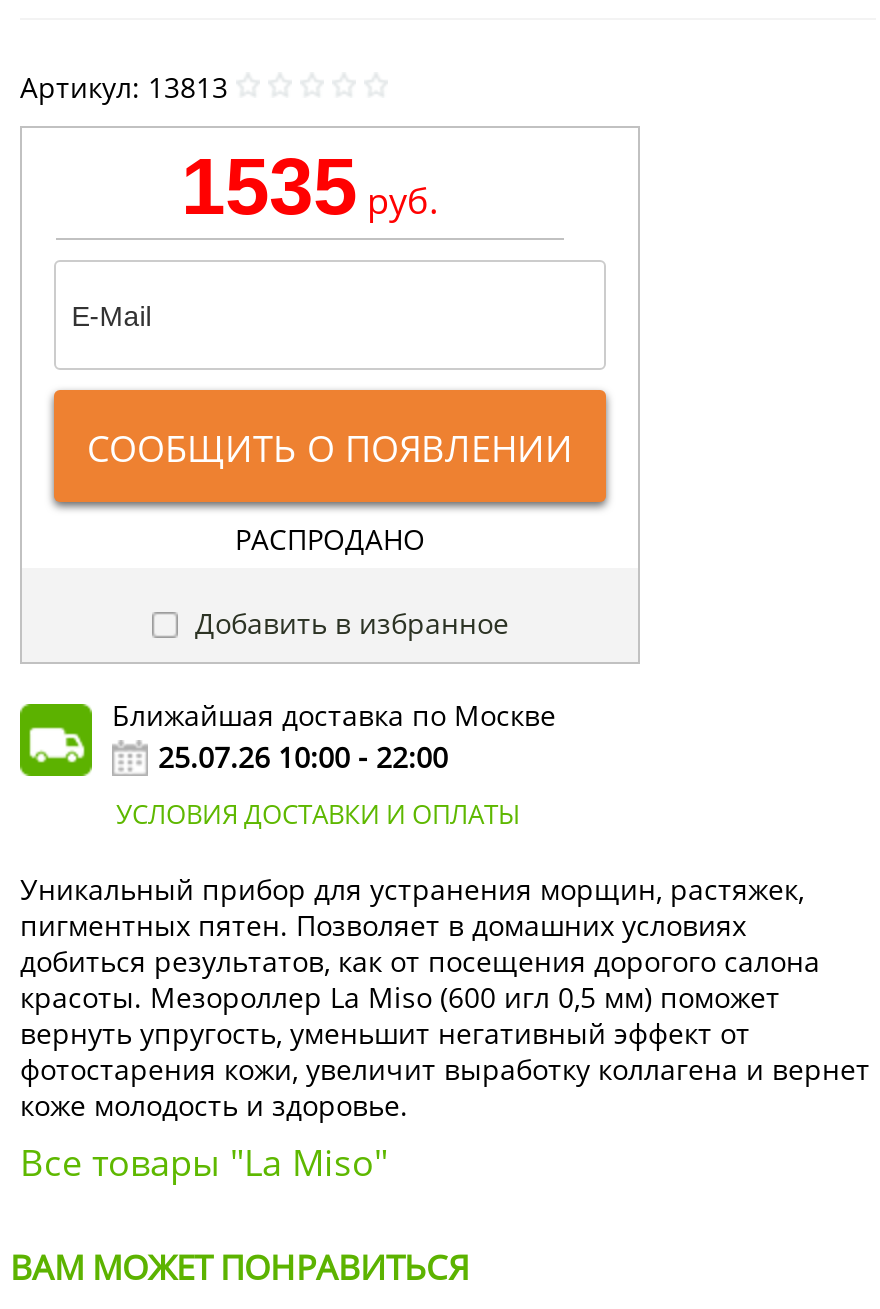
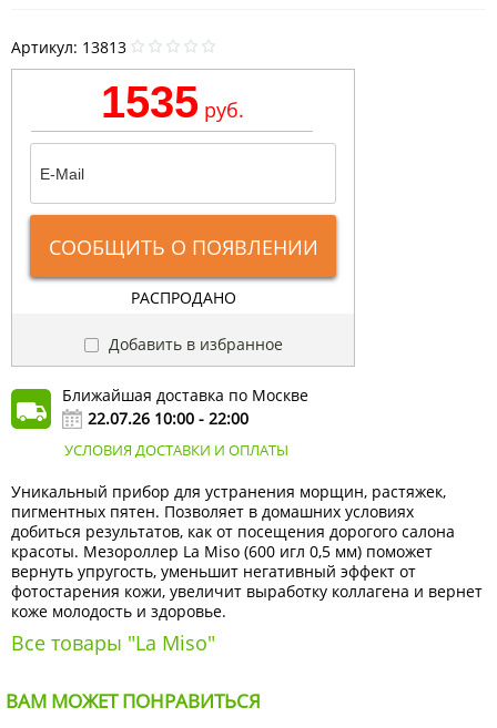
- 25.07.26 10:00 - 22:00
+ 22.07.26 10:00 - 22:00
